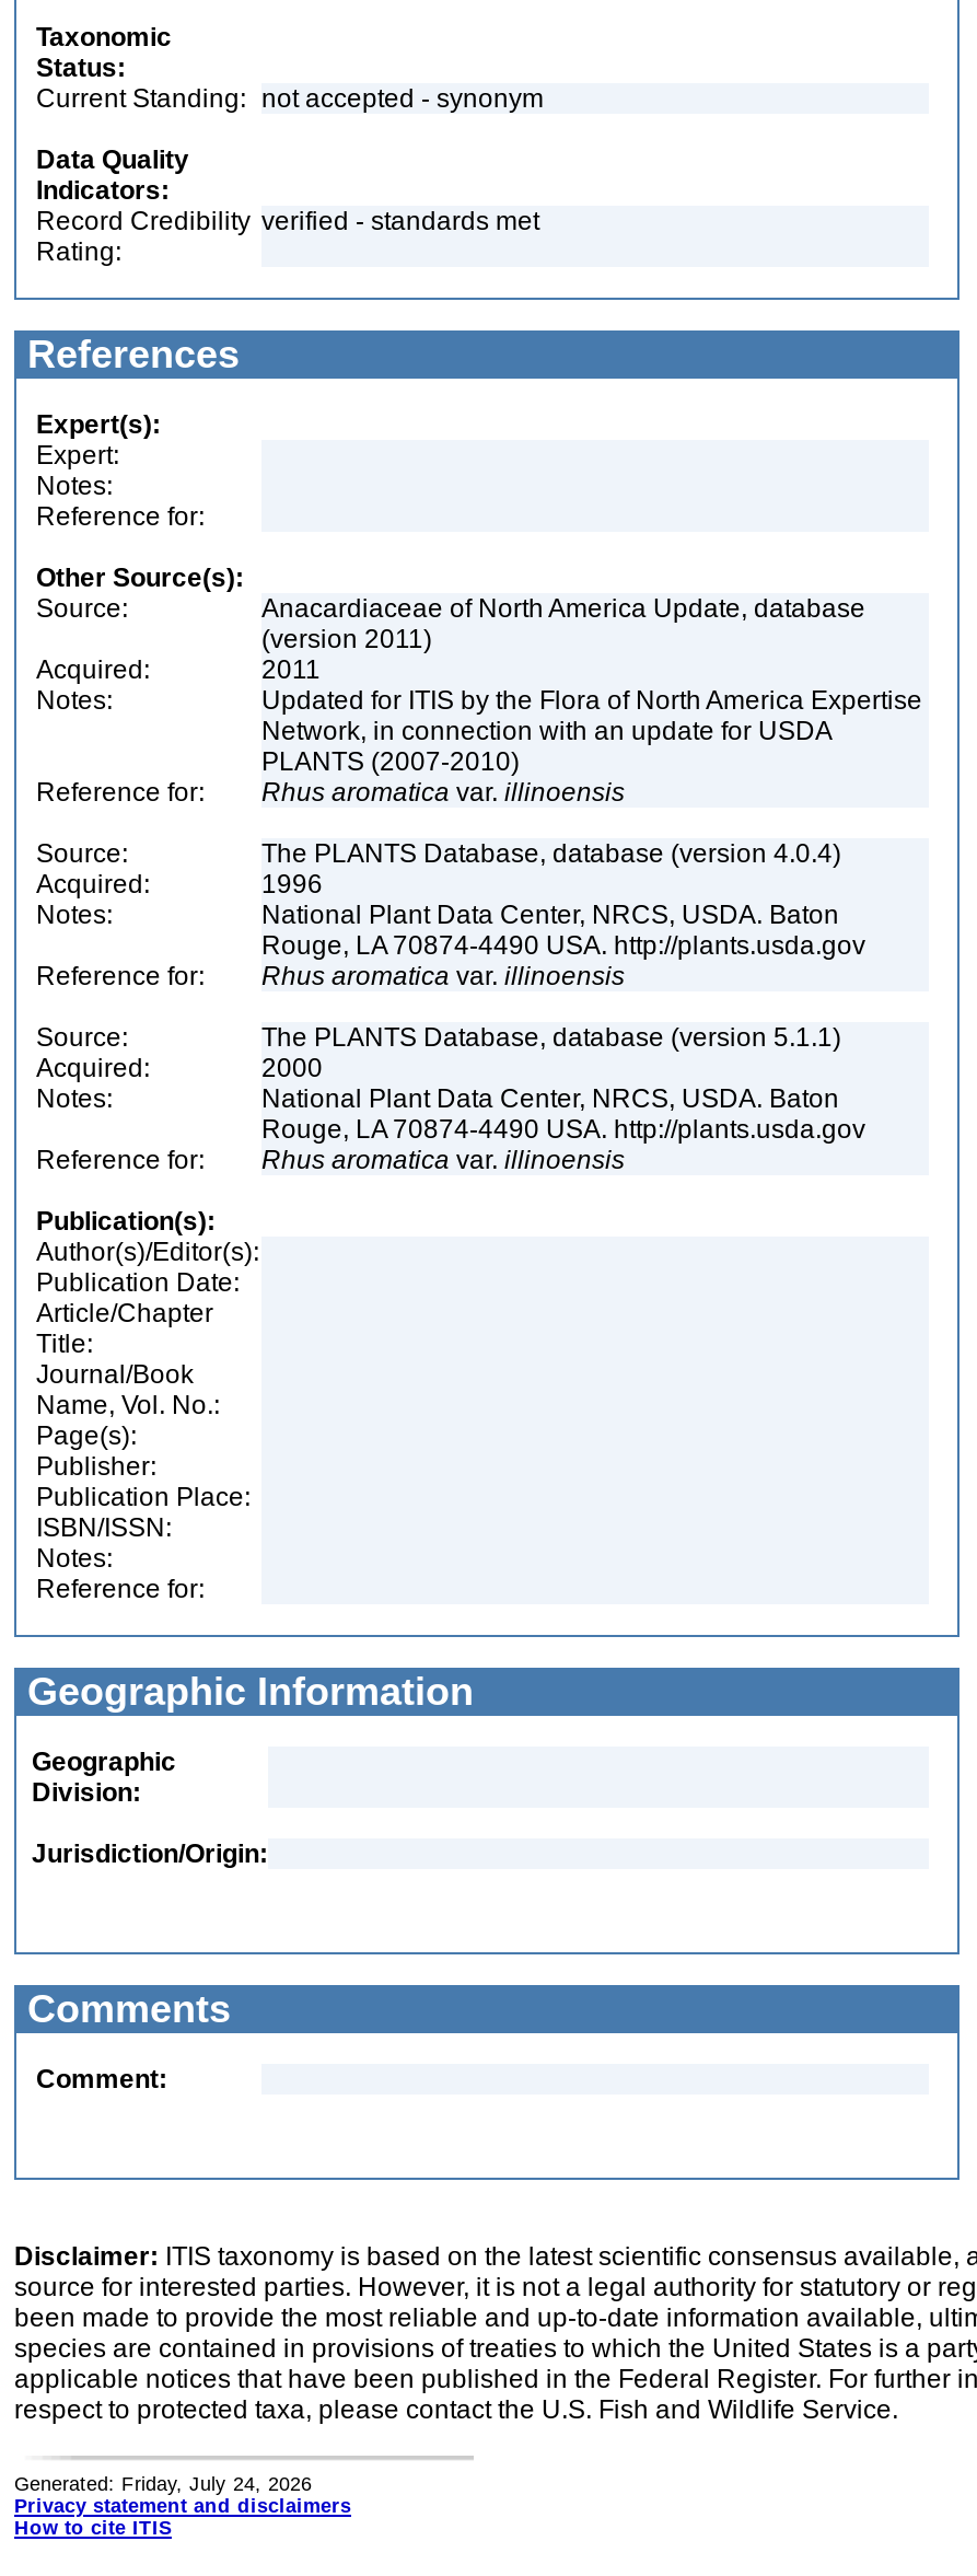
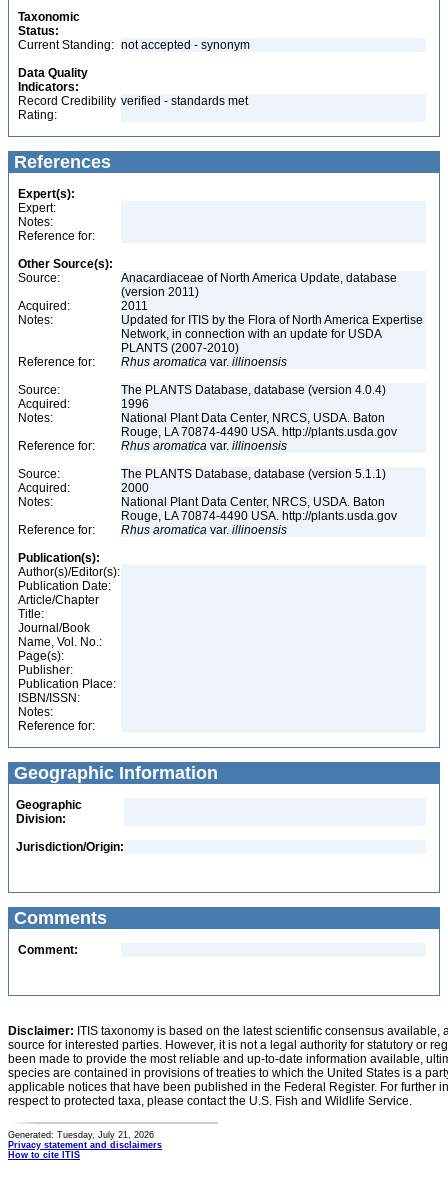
- Generated: Friday, July 24, 2026
+ Generated: Tuesday, July 21, 2026
